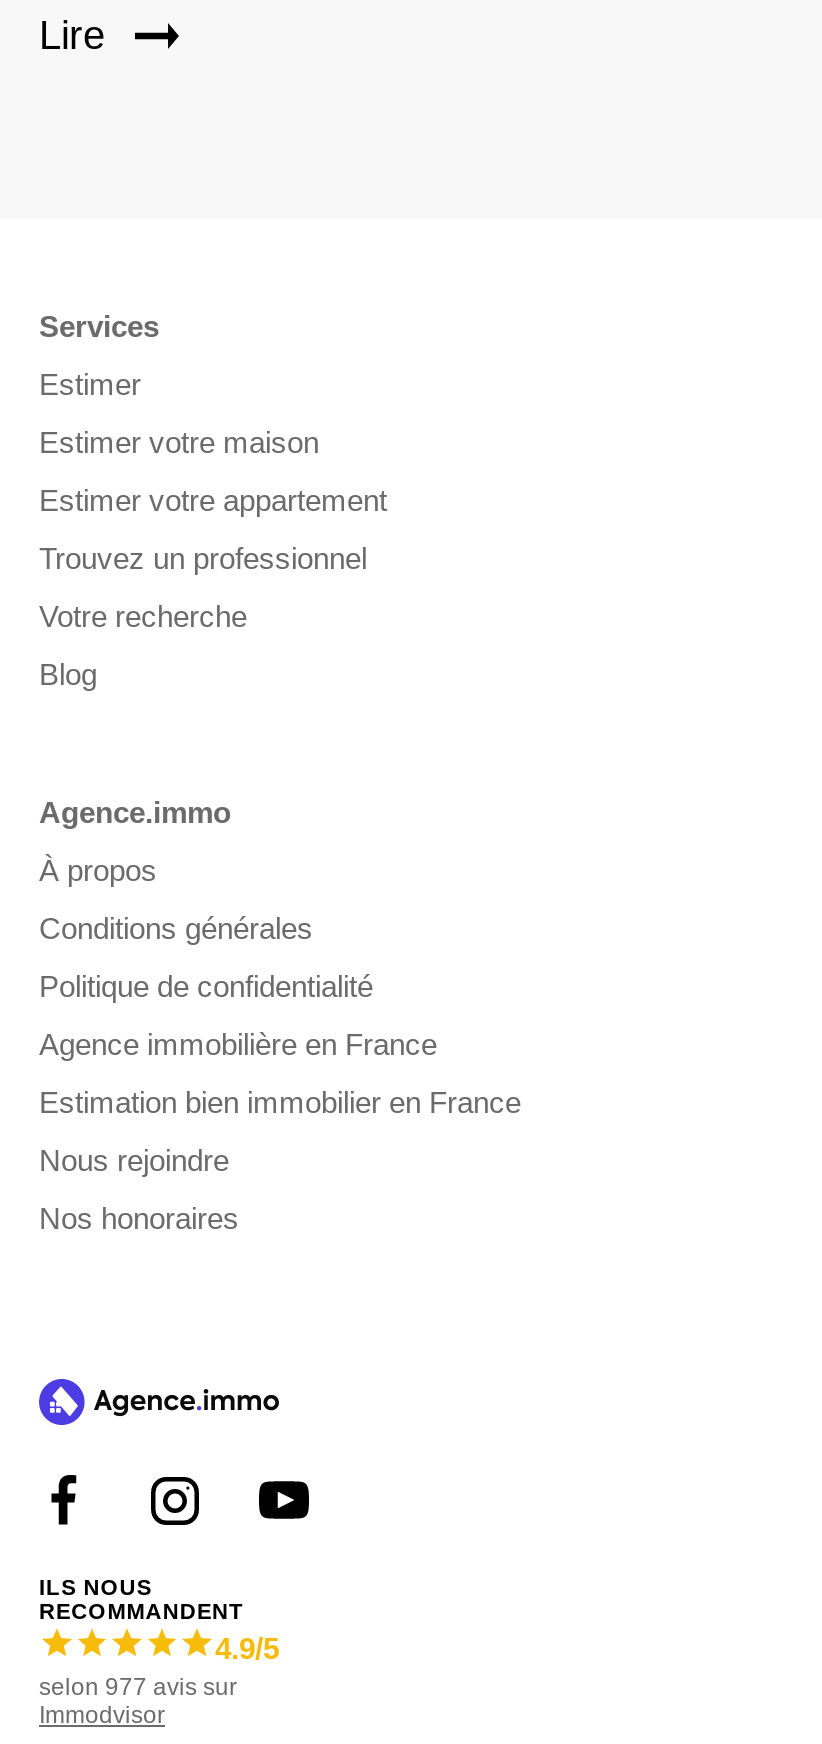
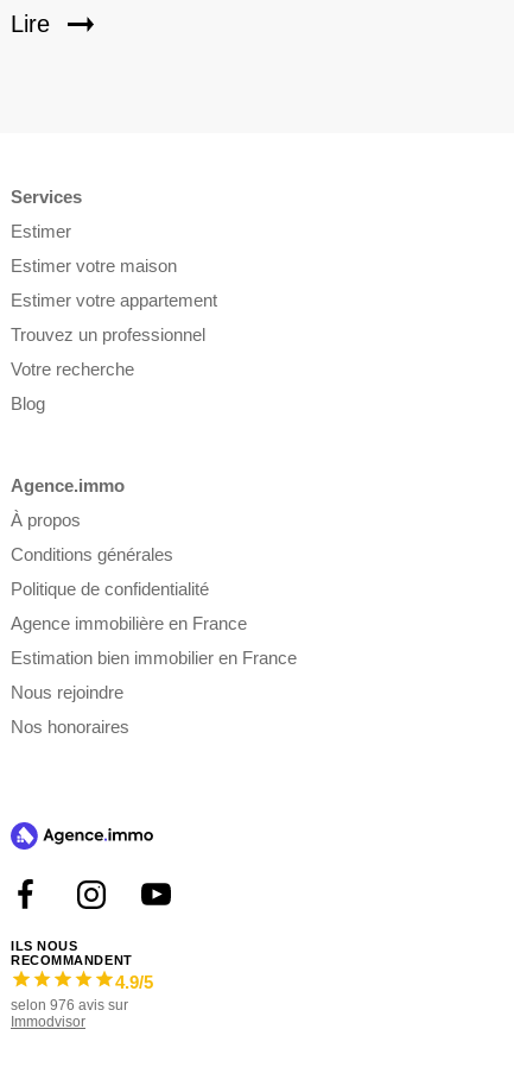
- selon 977 avis sur
+ selon 976 avis sur
